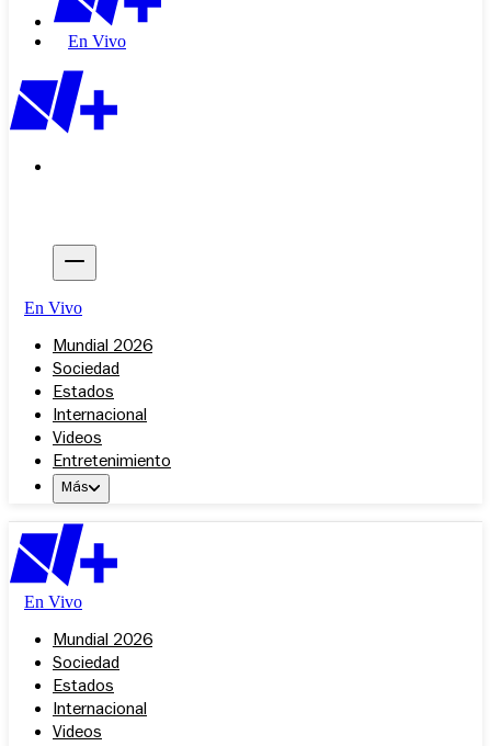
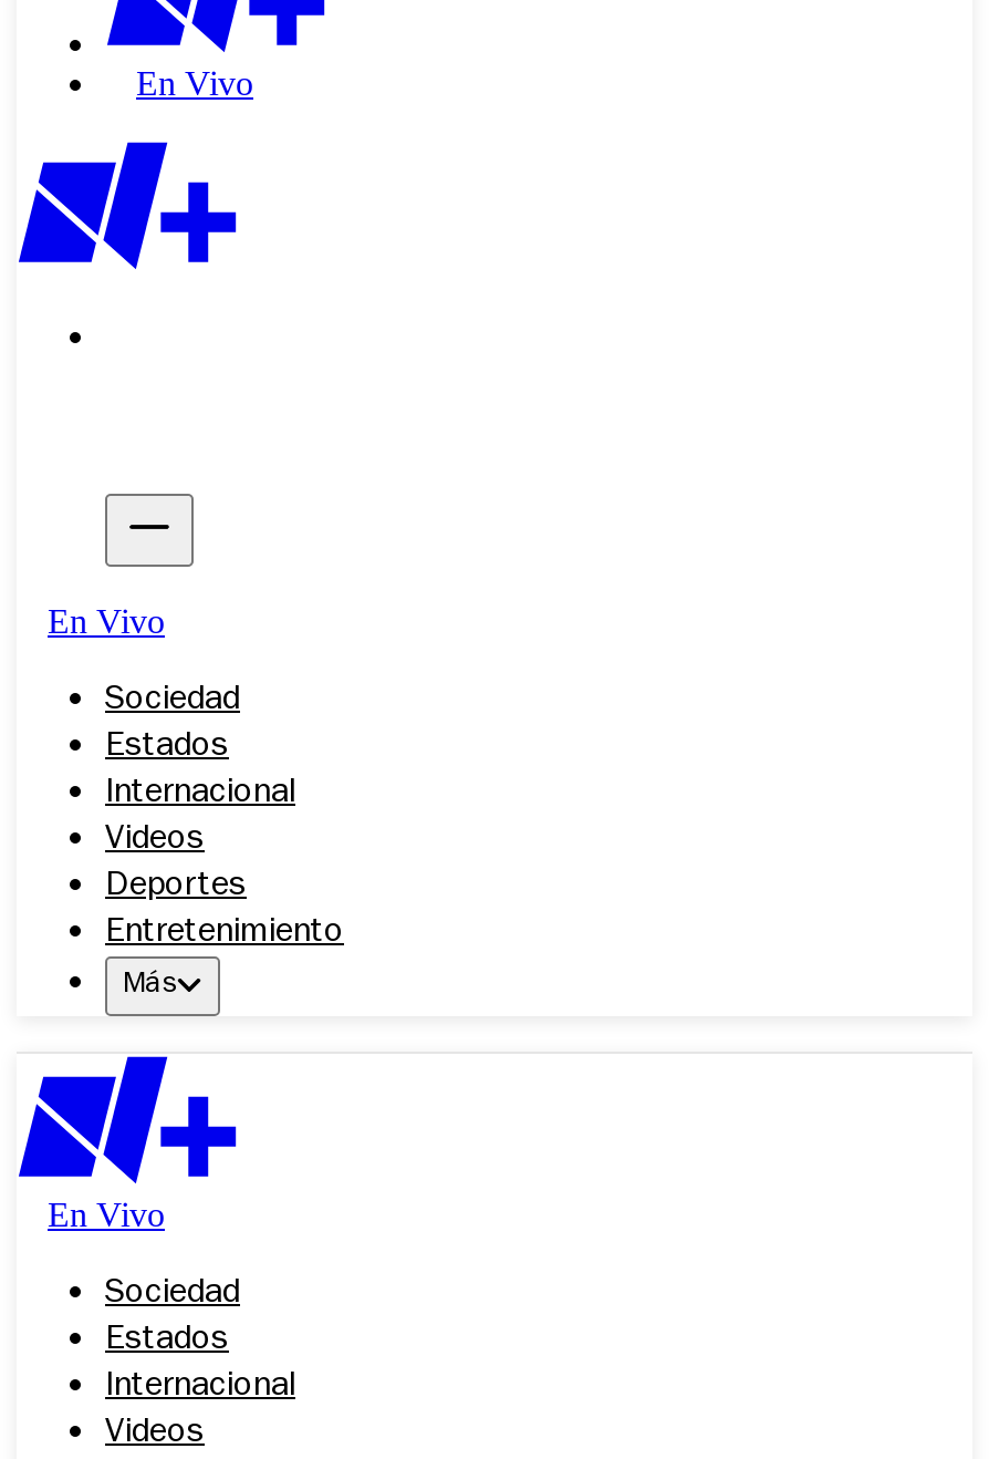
- Mundial 2026

+ Deportes

- Mundial 2026
